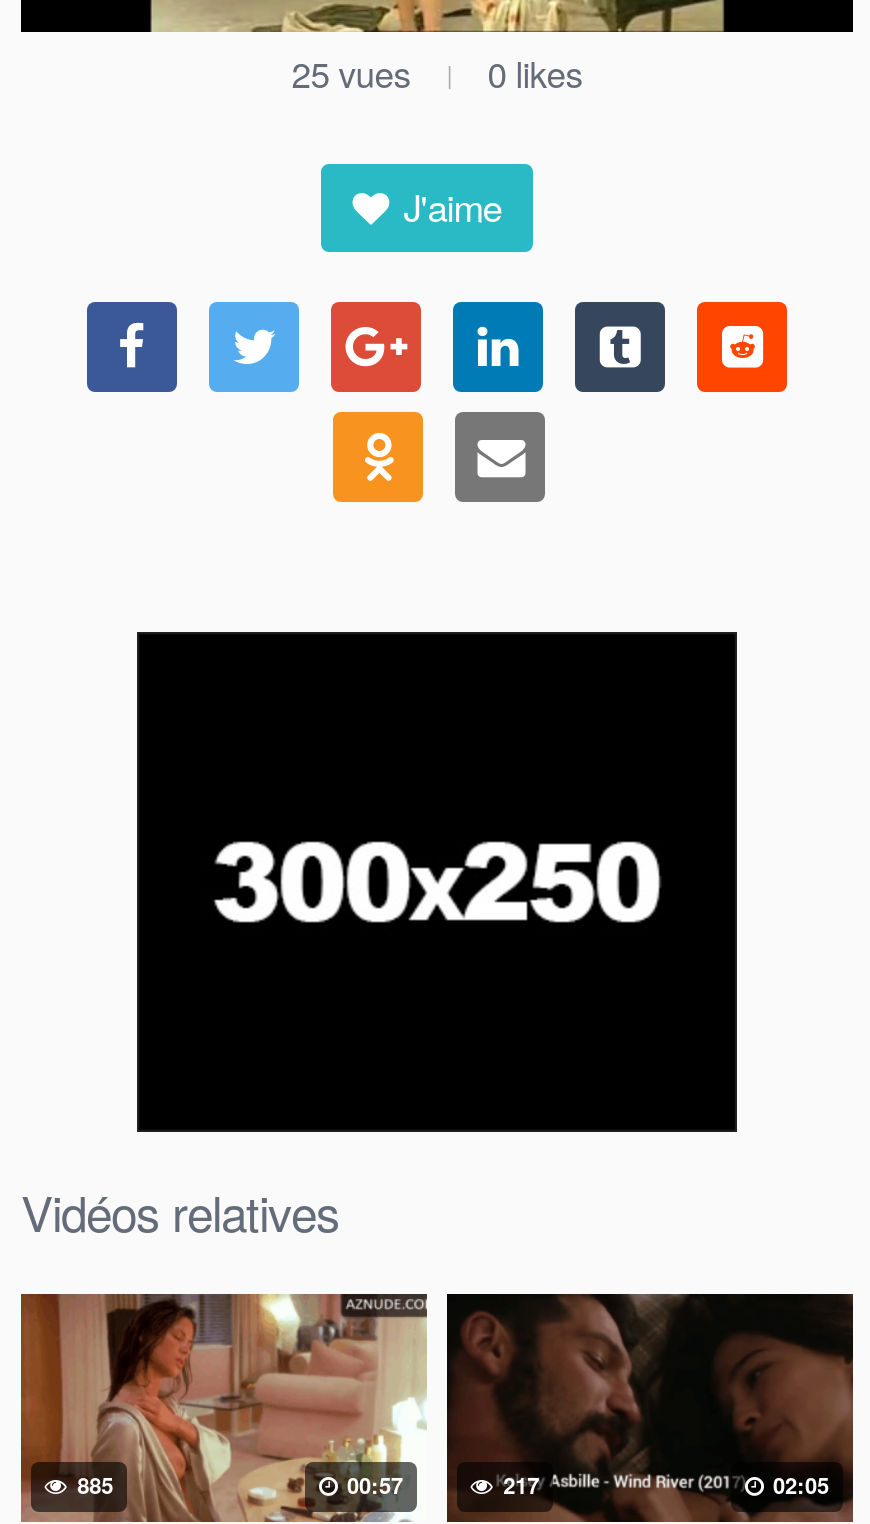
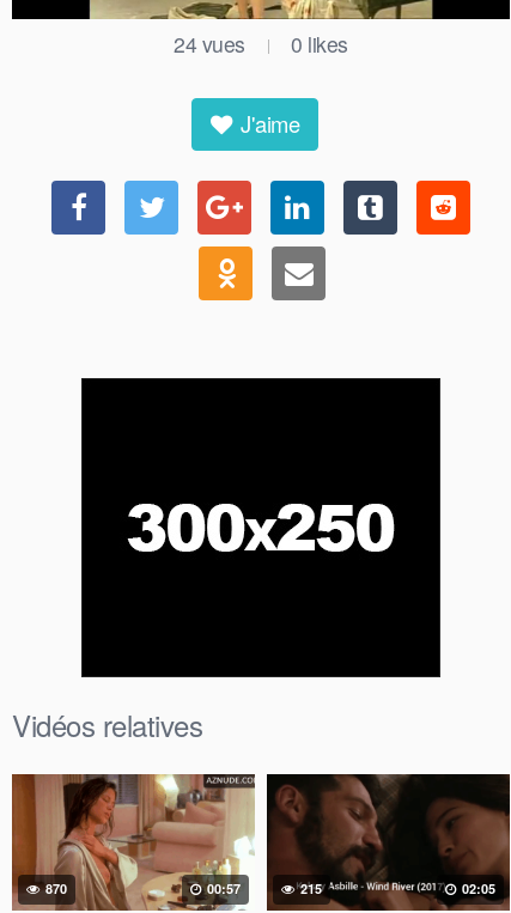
- 25 vues
+ 24 vues

- 885
+ 870

- 217
+ 215
